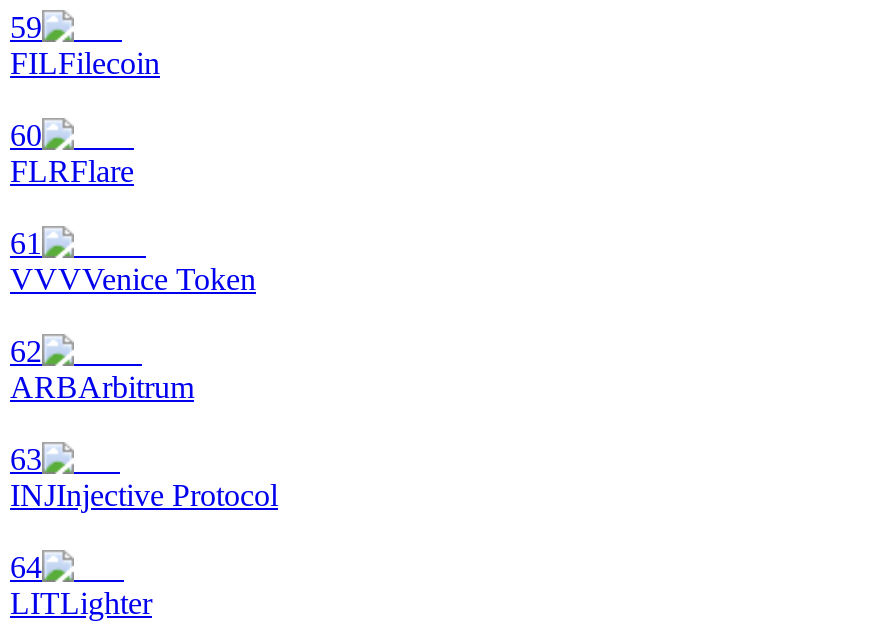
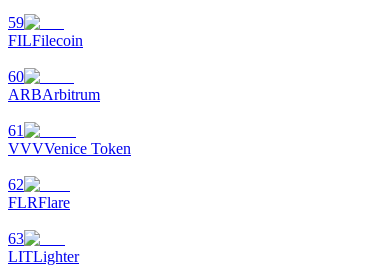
moved down: FLRFlare

moved up: ARBArbitrum

- INJInjective Protocol
- 64
